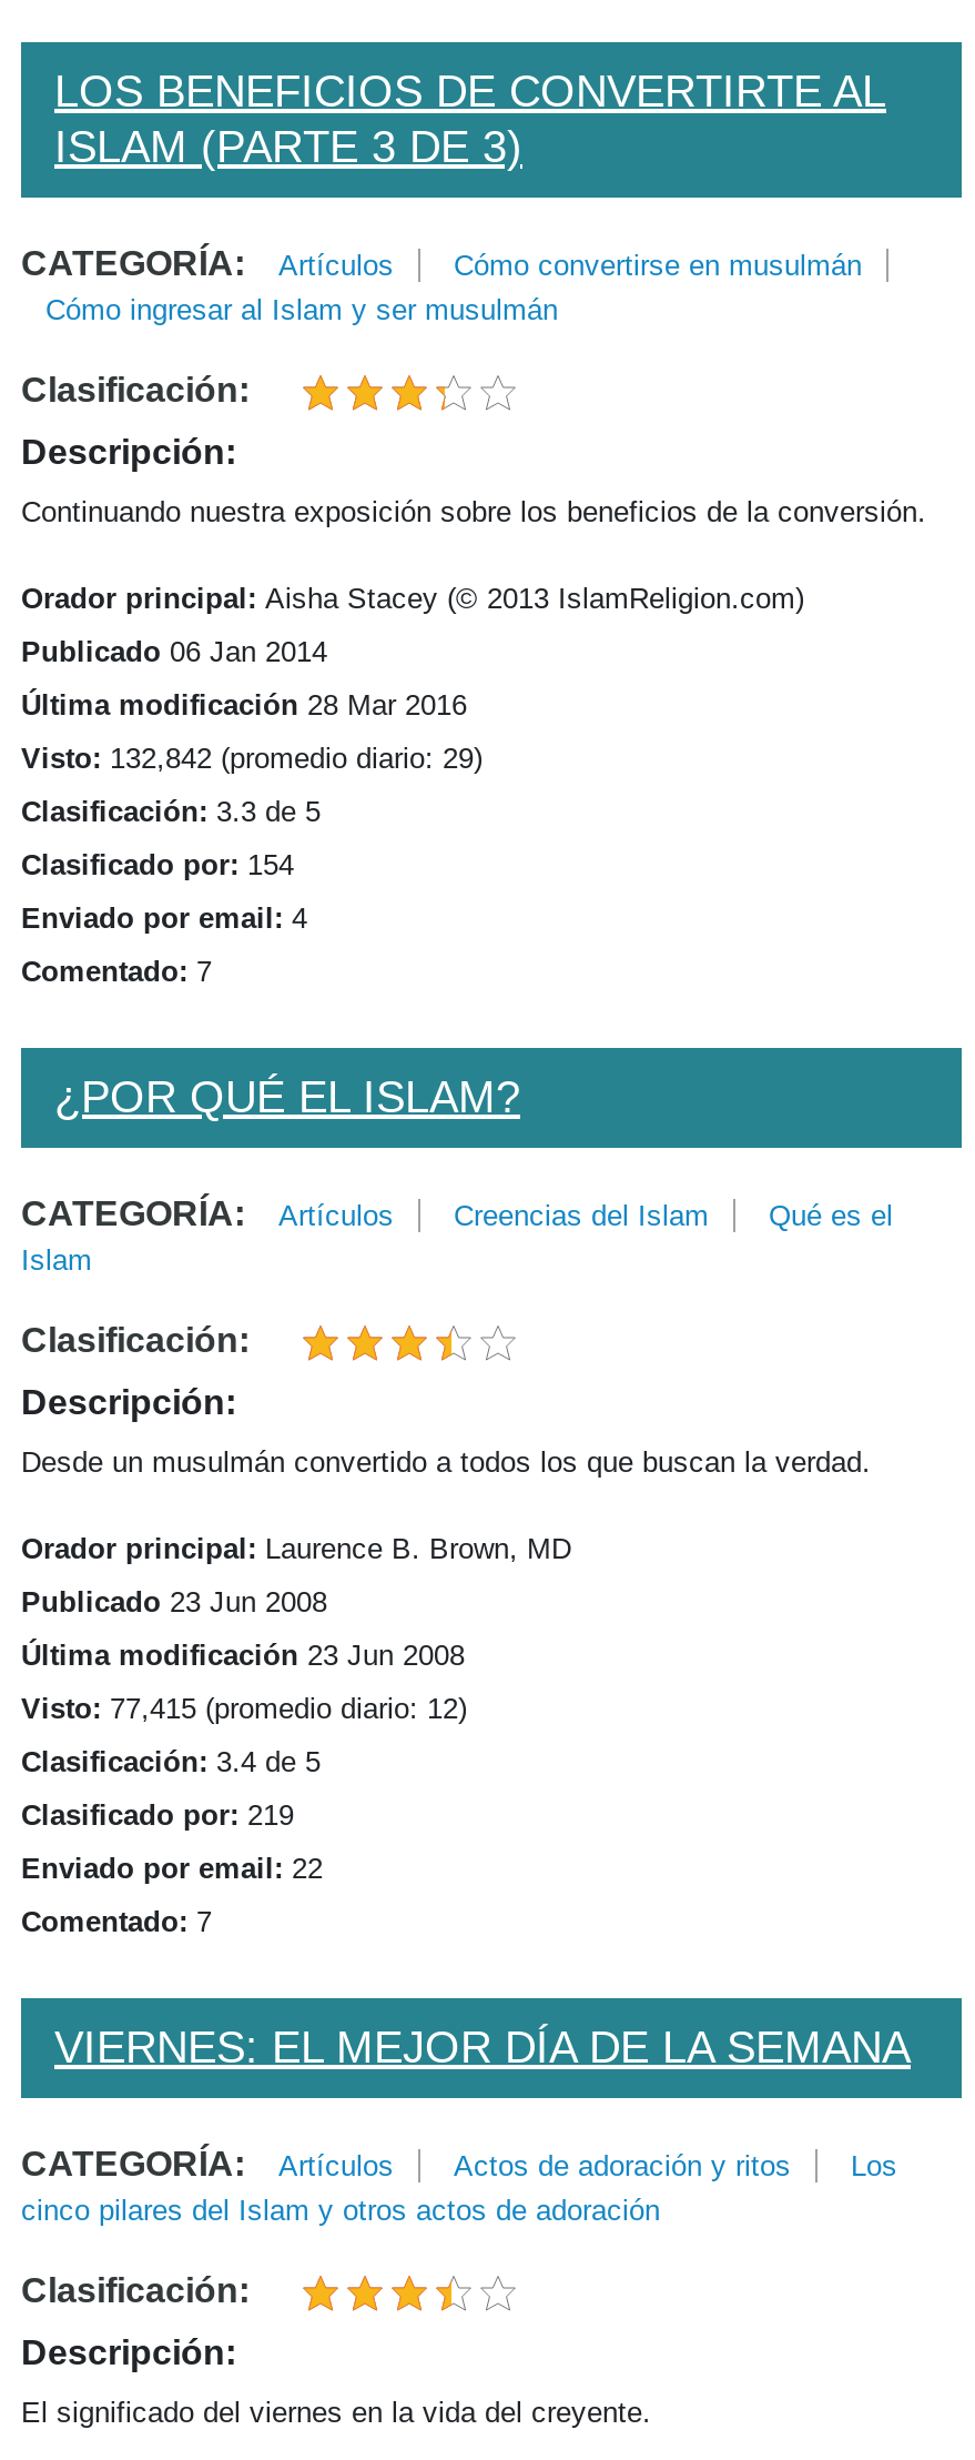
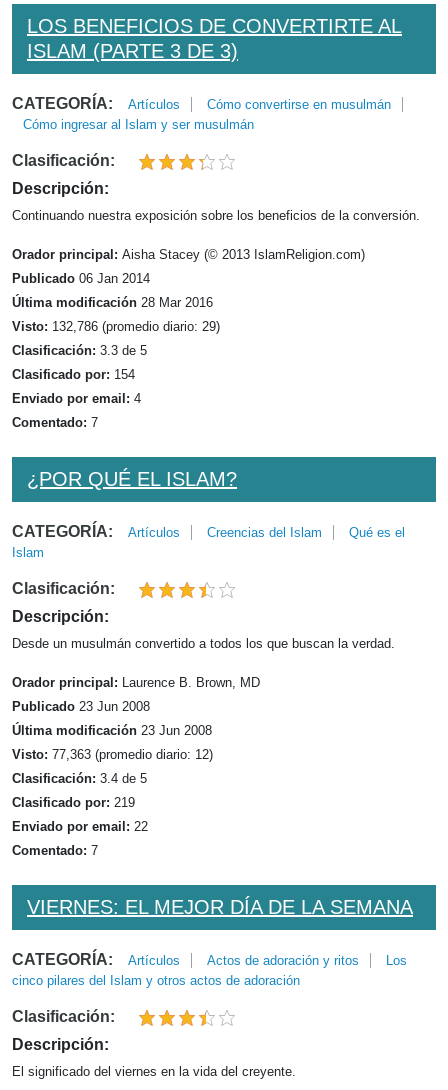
- Visto: 132,842 (promedio diario: 29)
+ Visto: 132,786 (promedio diario: 29)

- Visto: 77,415 (promedio diario: 12)
+ Visto: 77,363 (promedio diario: 12)
